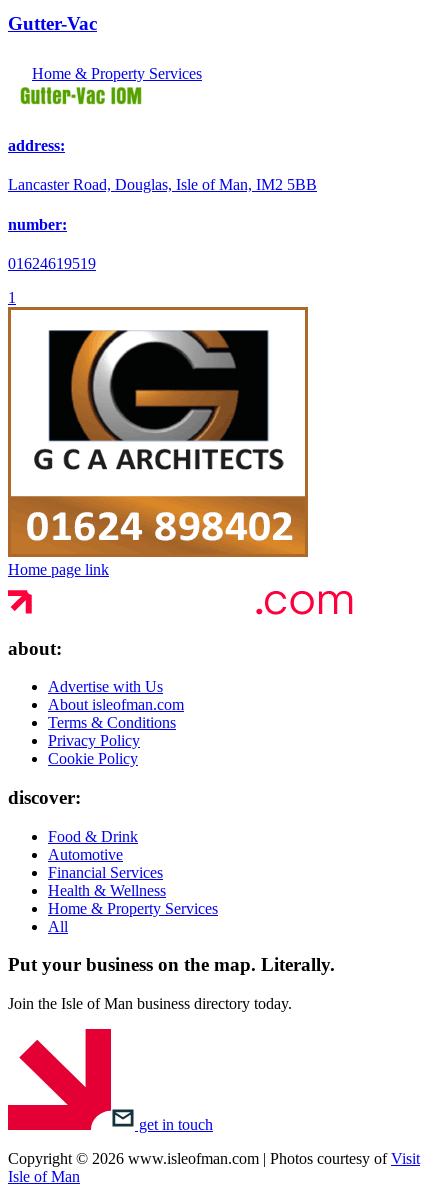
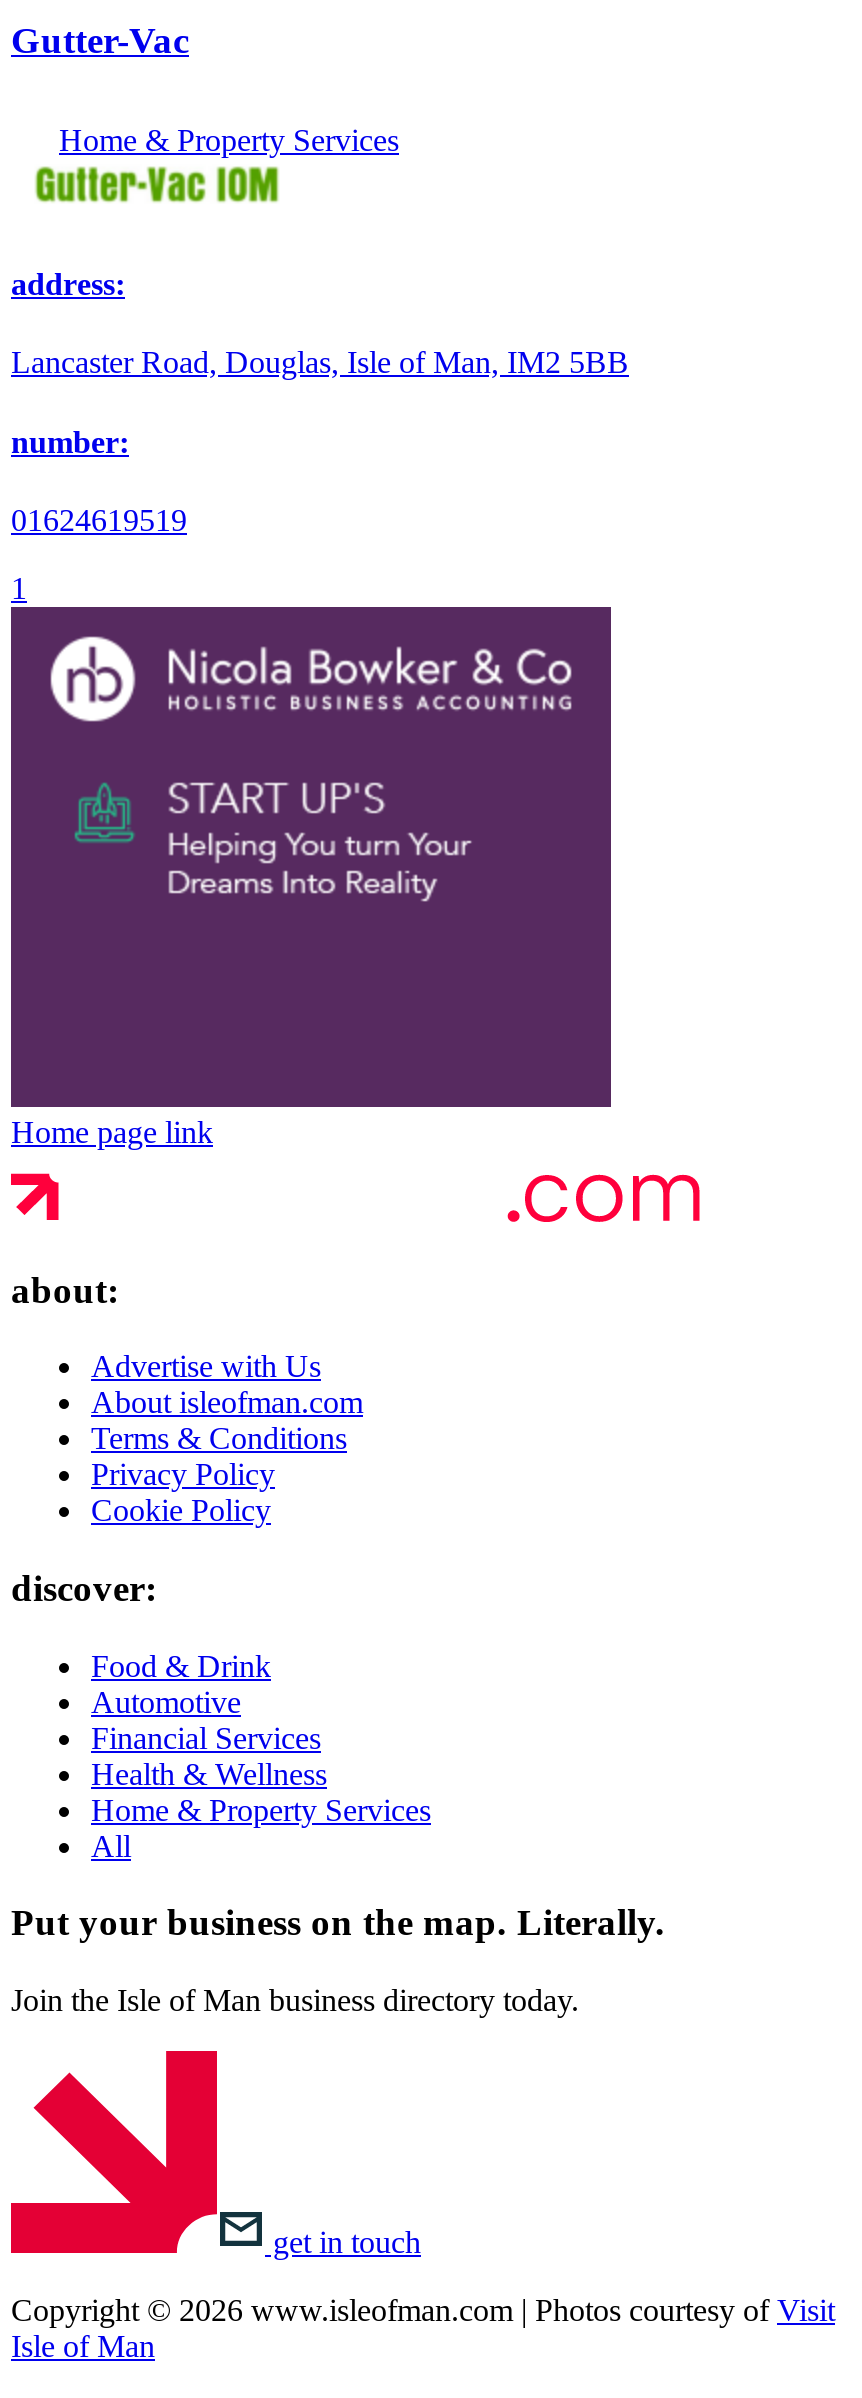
- [image]
+ [image]
